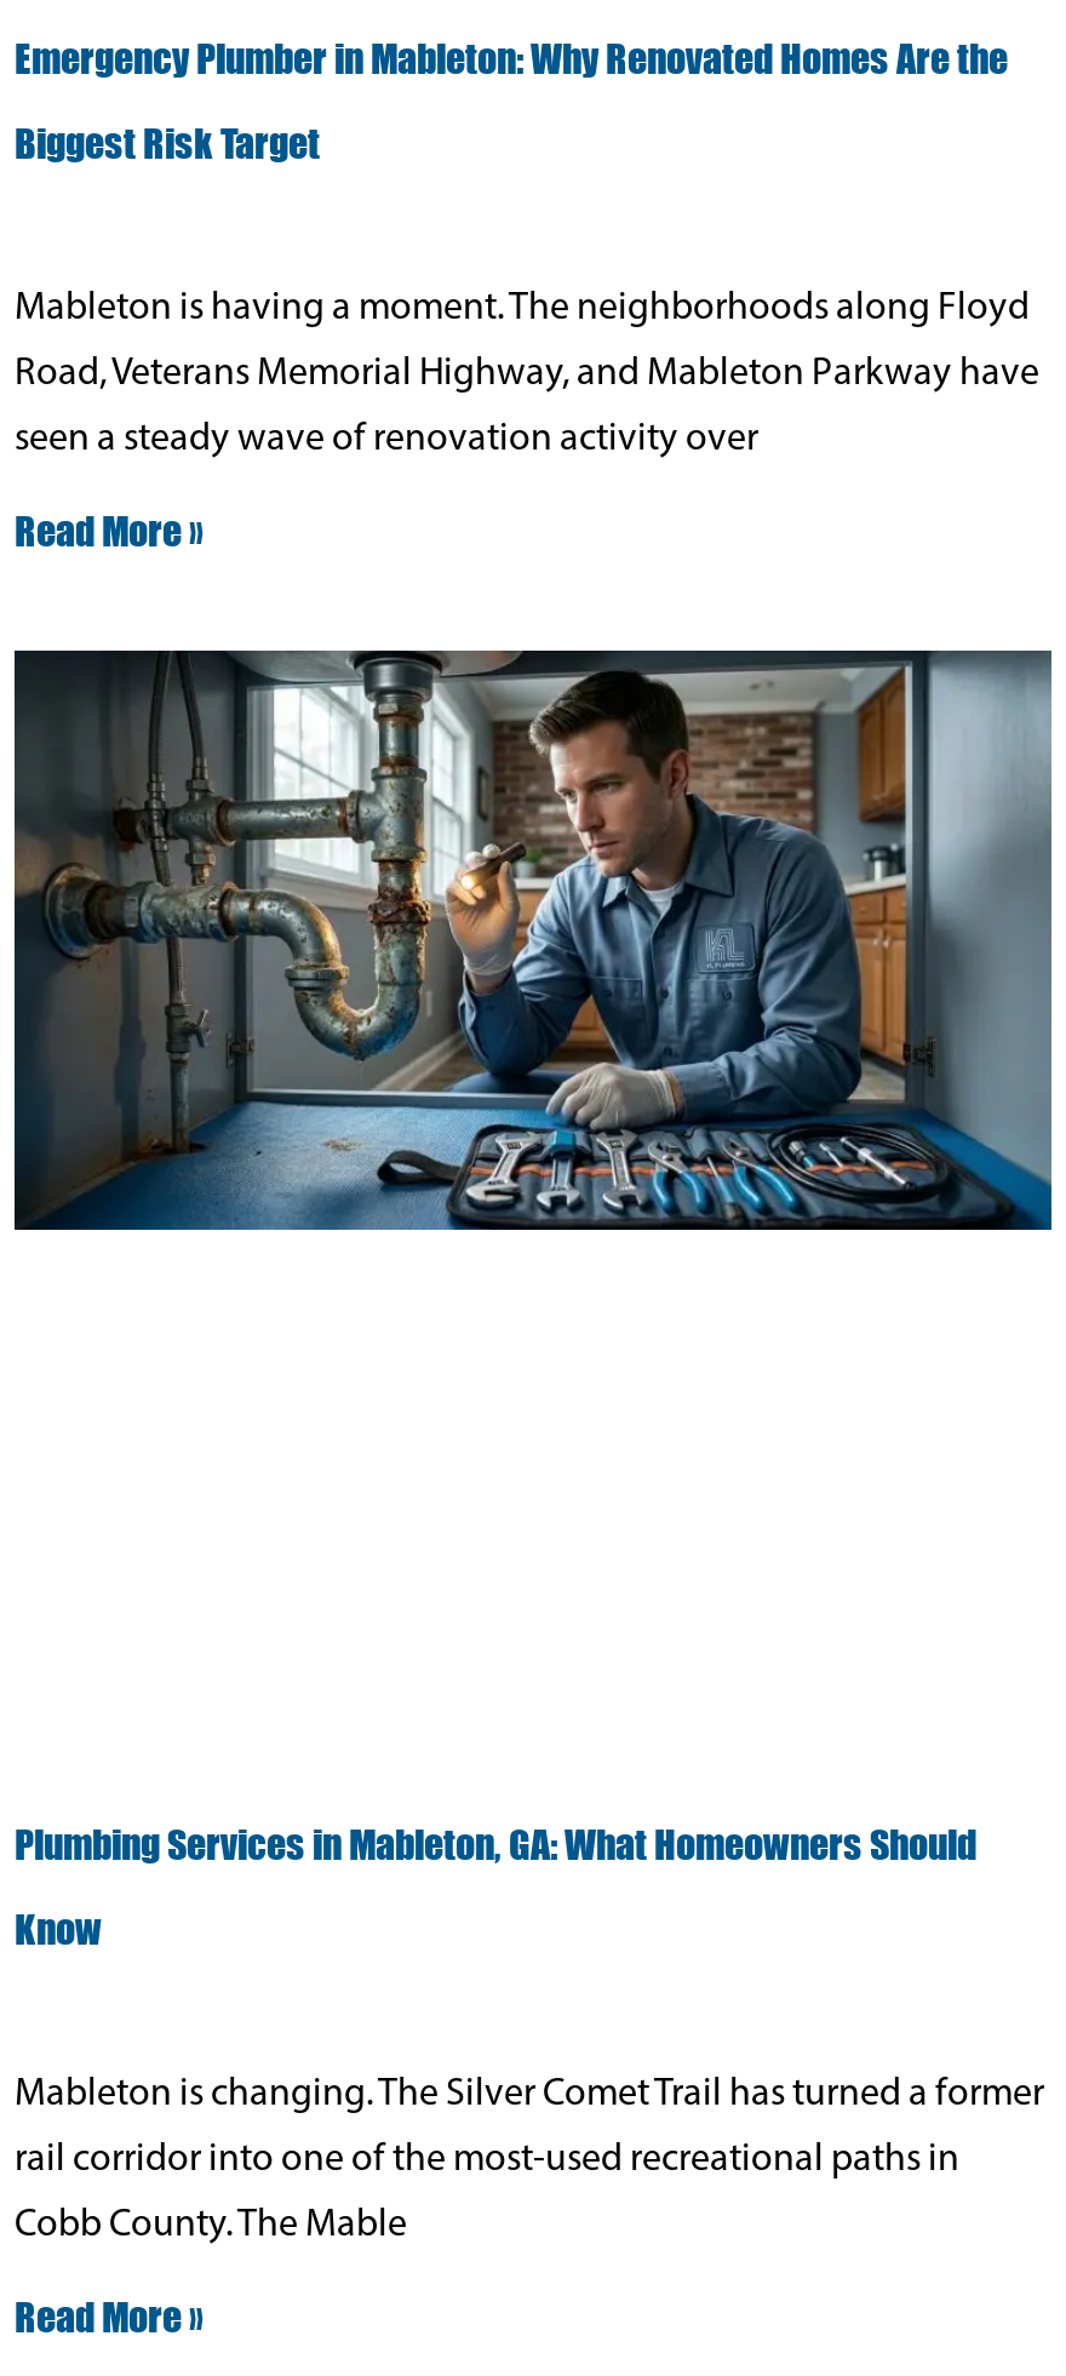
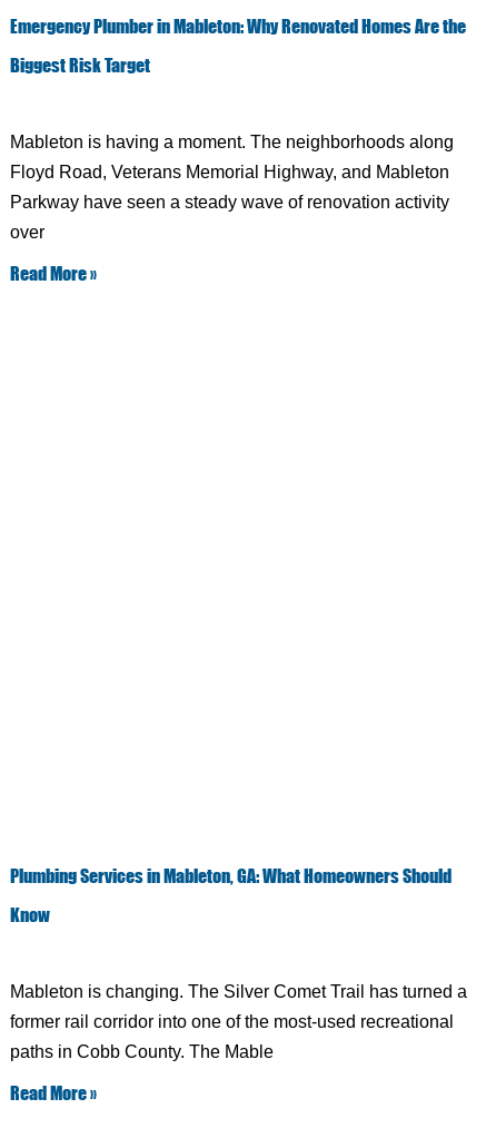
- [image]
